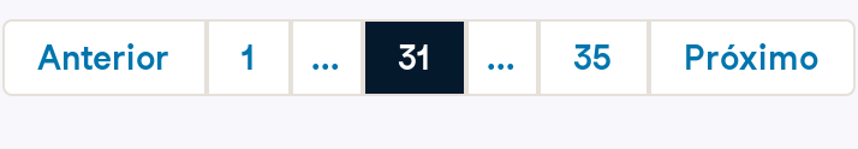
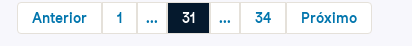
- 35
+ 34
